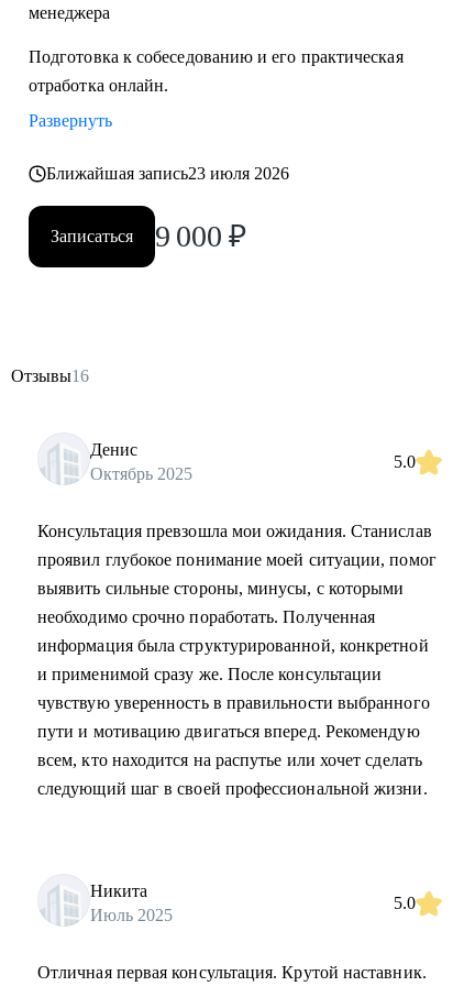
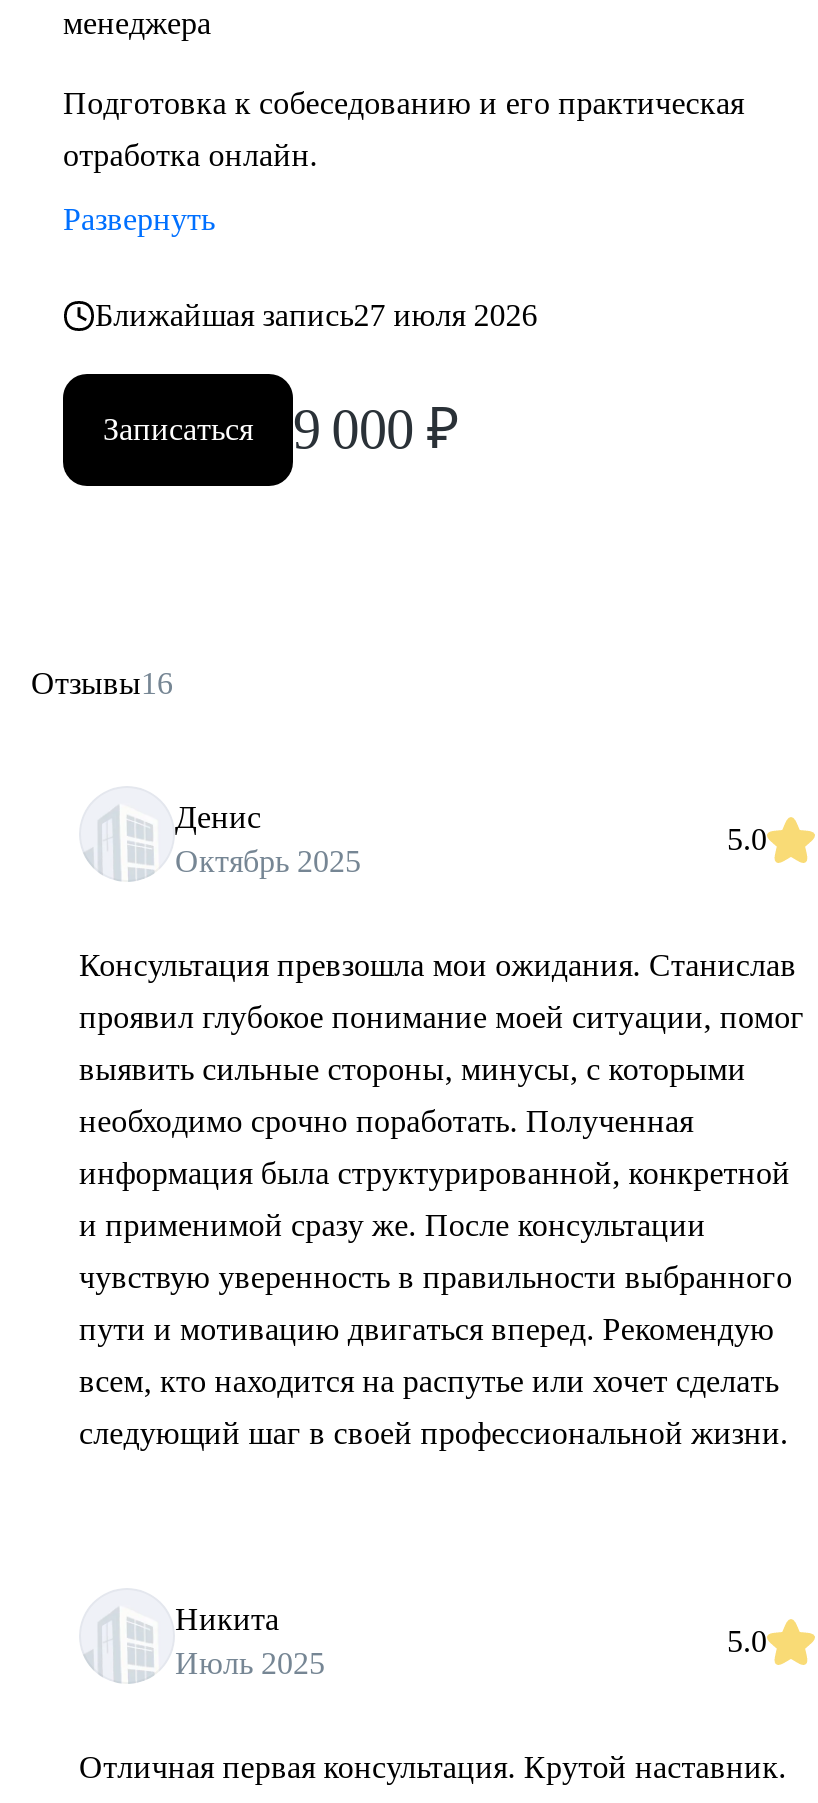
- Ближайшая запись23 июля 2026
+ Ближайшая запись27 июля 2026
